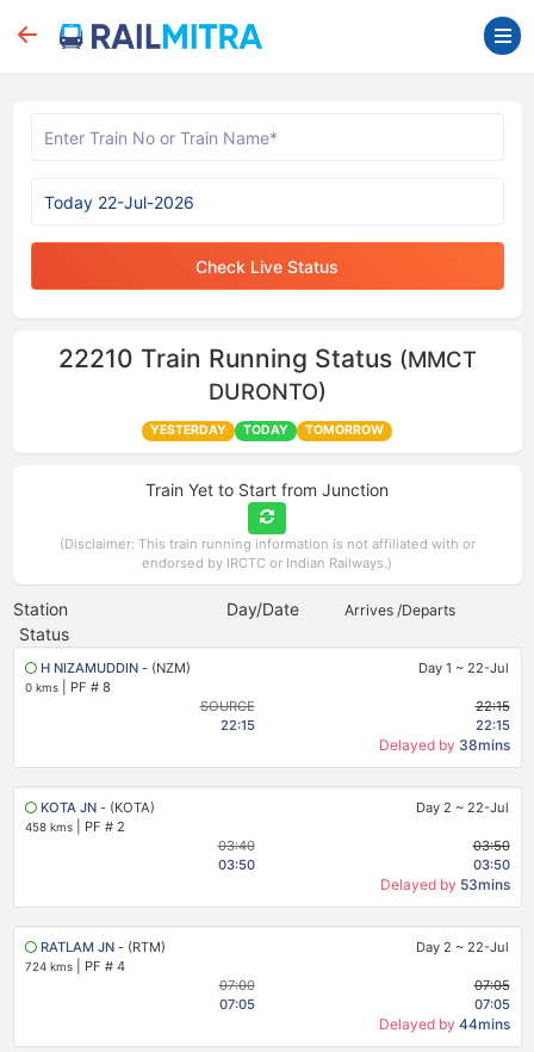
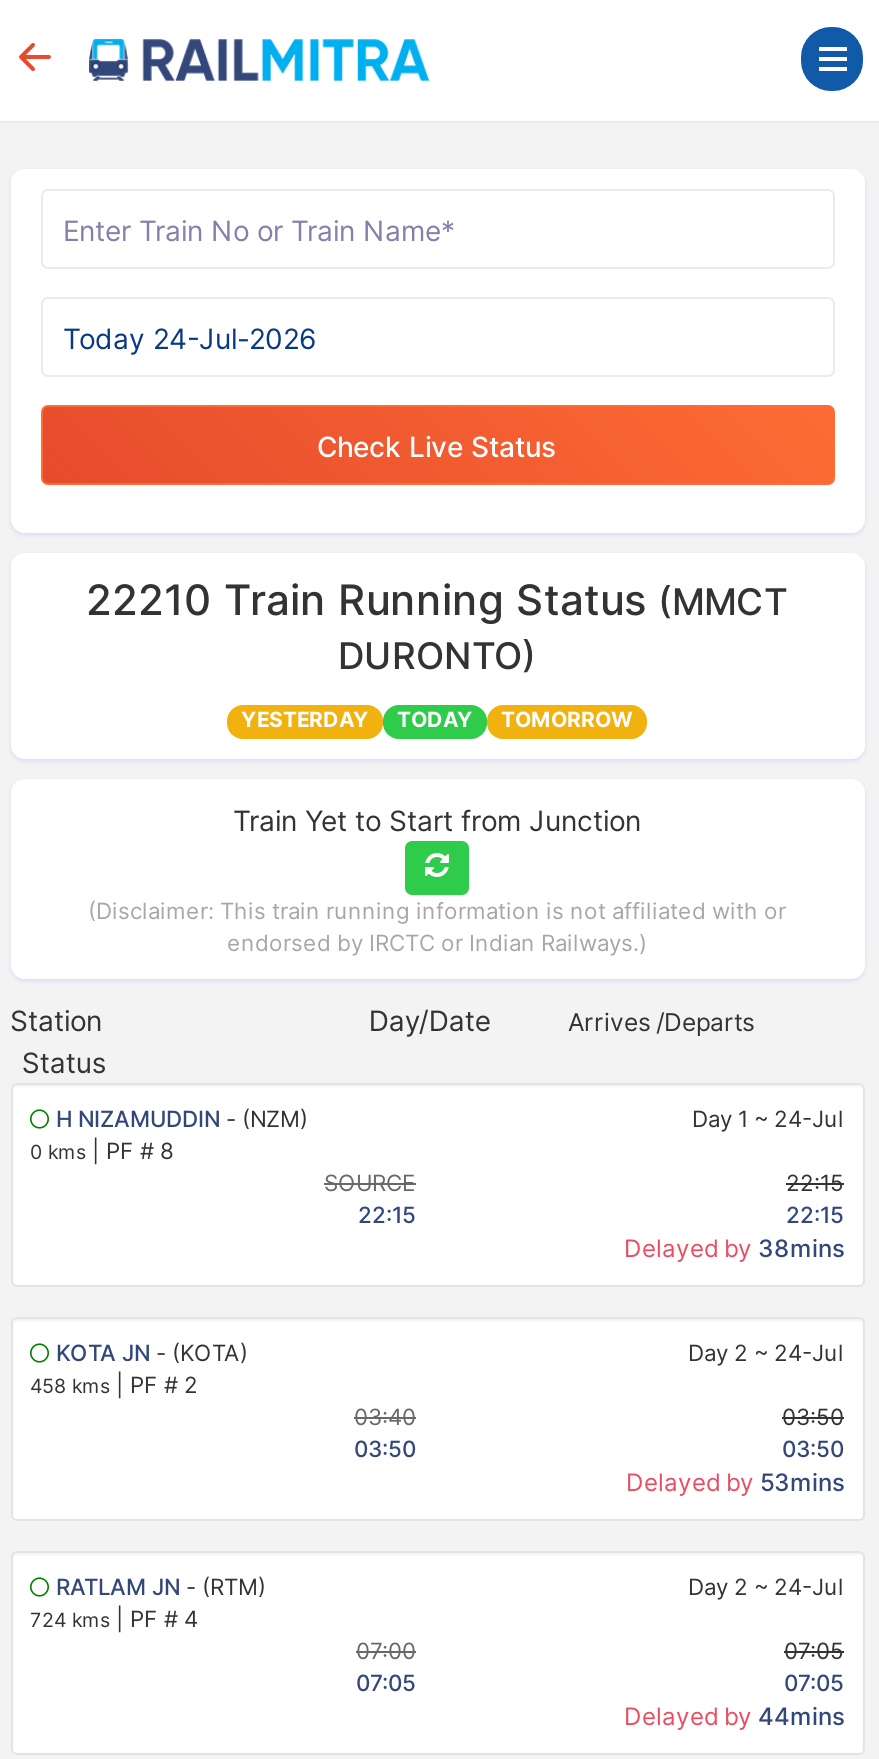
- Day 1 ~ 22-Jul
+ Day 1 ~ 24-Jul

- Day 2 ~ 22-Jul
+ Day 2 ~ 24-Jul

- Day 2 ~ 22-Jul
+ Day 2 ~ 24-Jul
